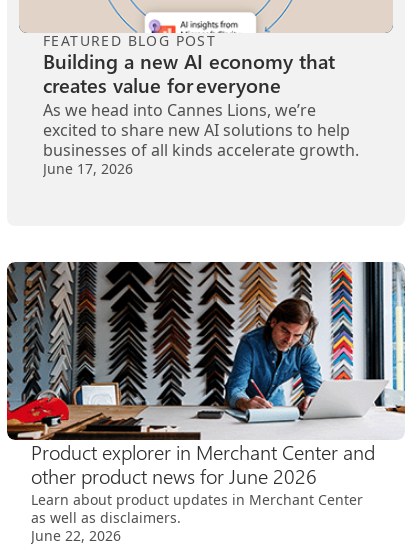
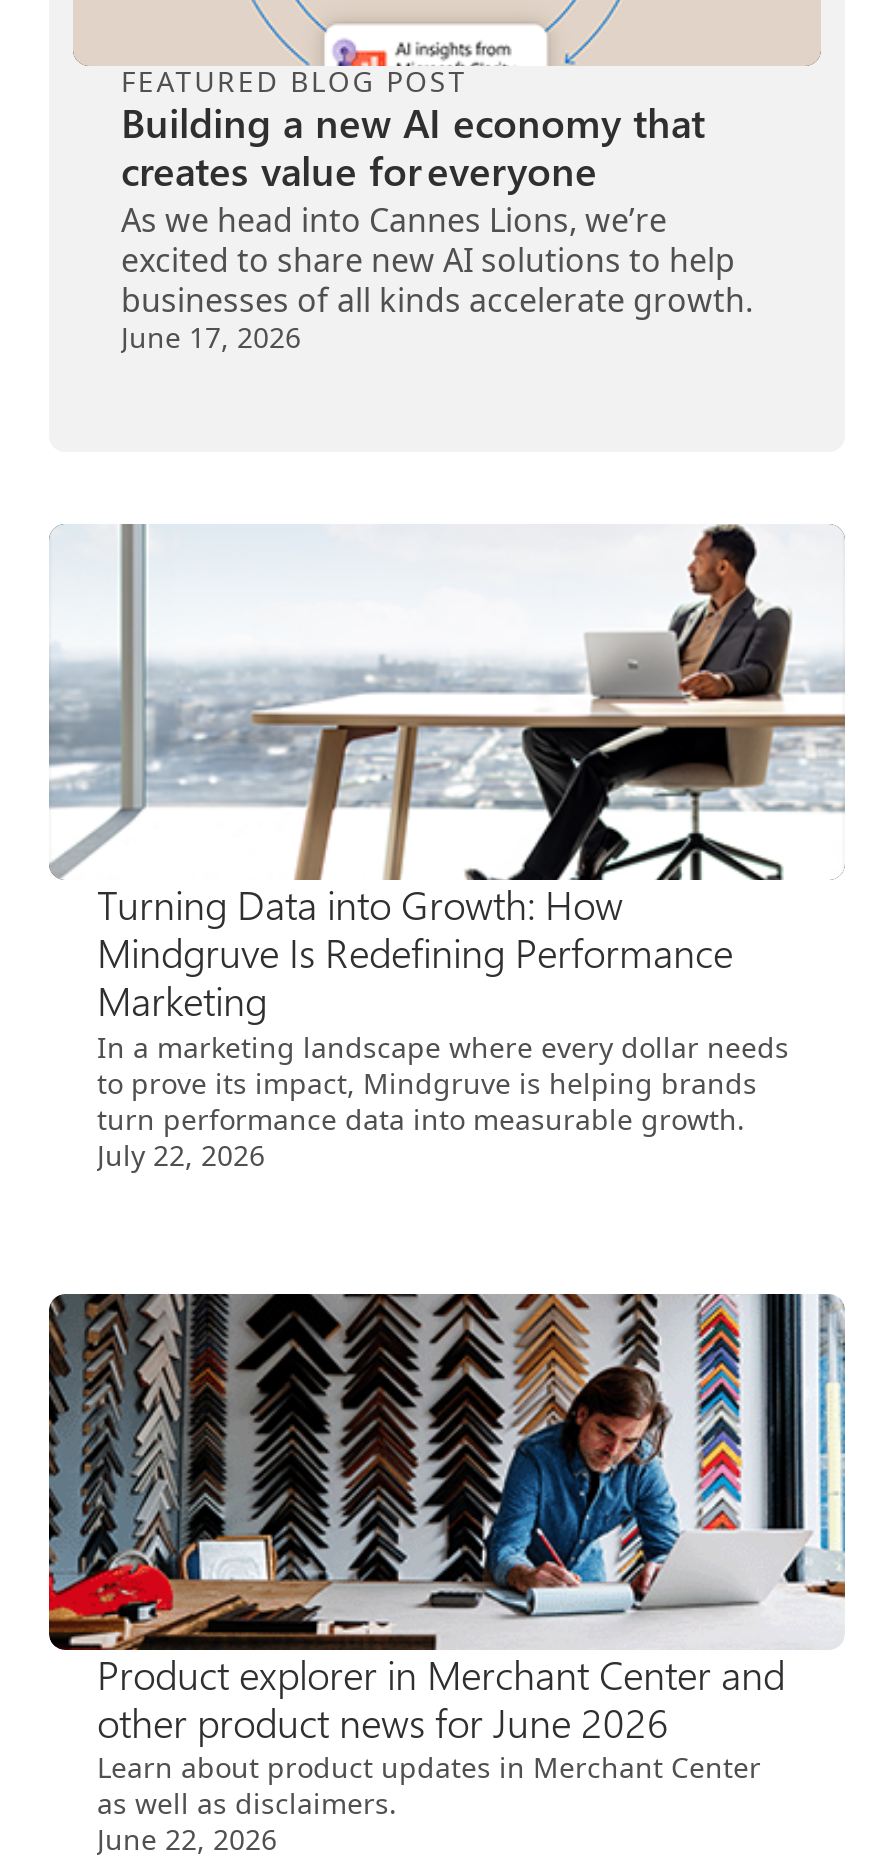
+ [image]
+ Turning Data into Growth: How
+ Mindgruve Is Redefining Performance
+ Marketing
+ In a marketing landscape where every dollar needs
+ to prove its impact, Mindgruve is helping brands
+ turn performance data into measurable growth.
+ July 22, 2026
